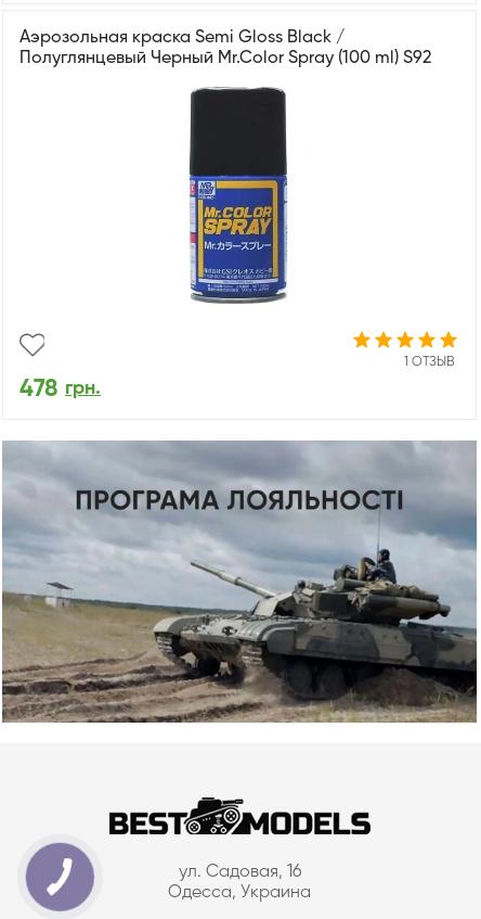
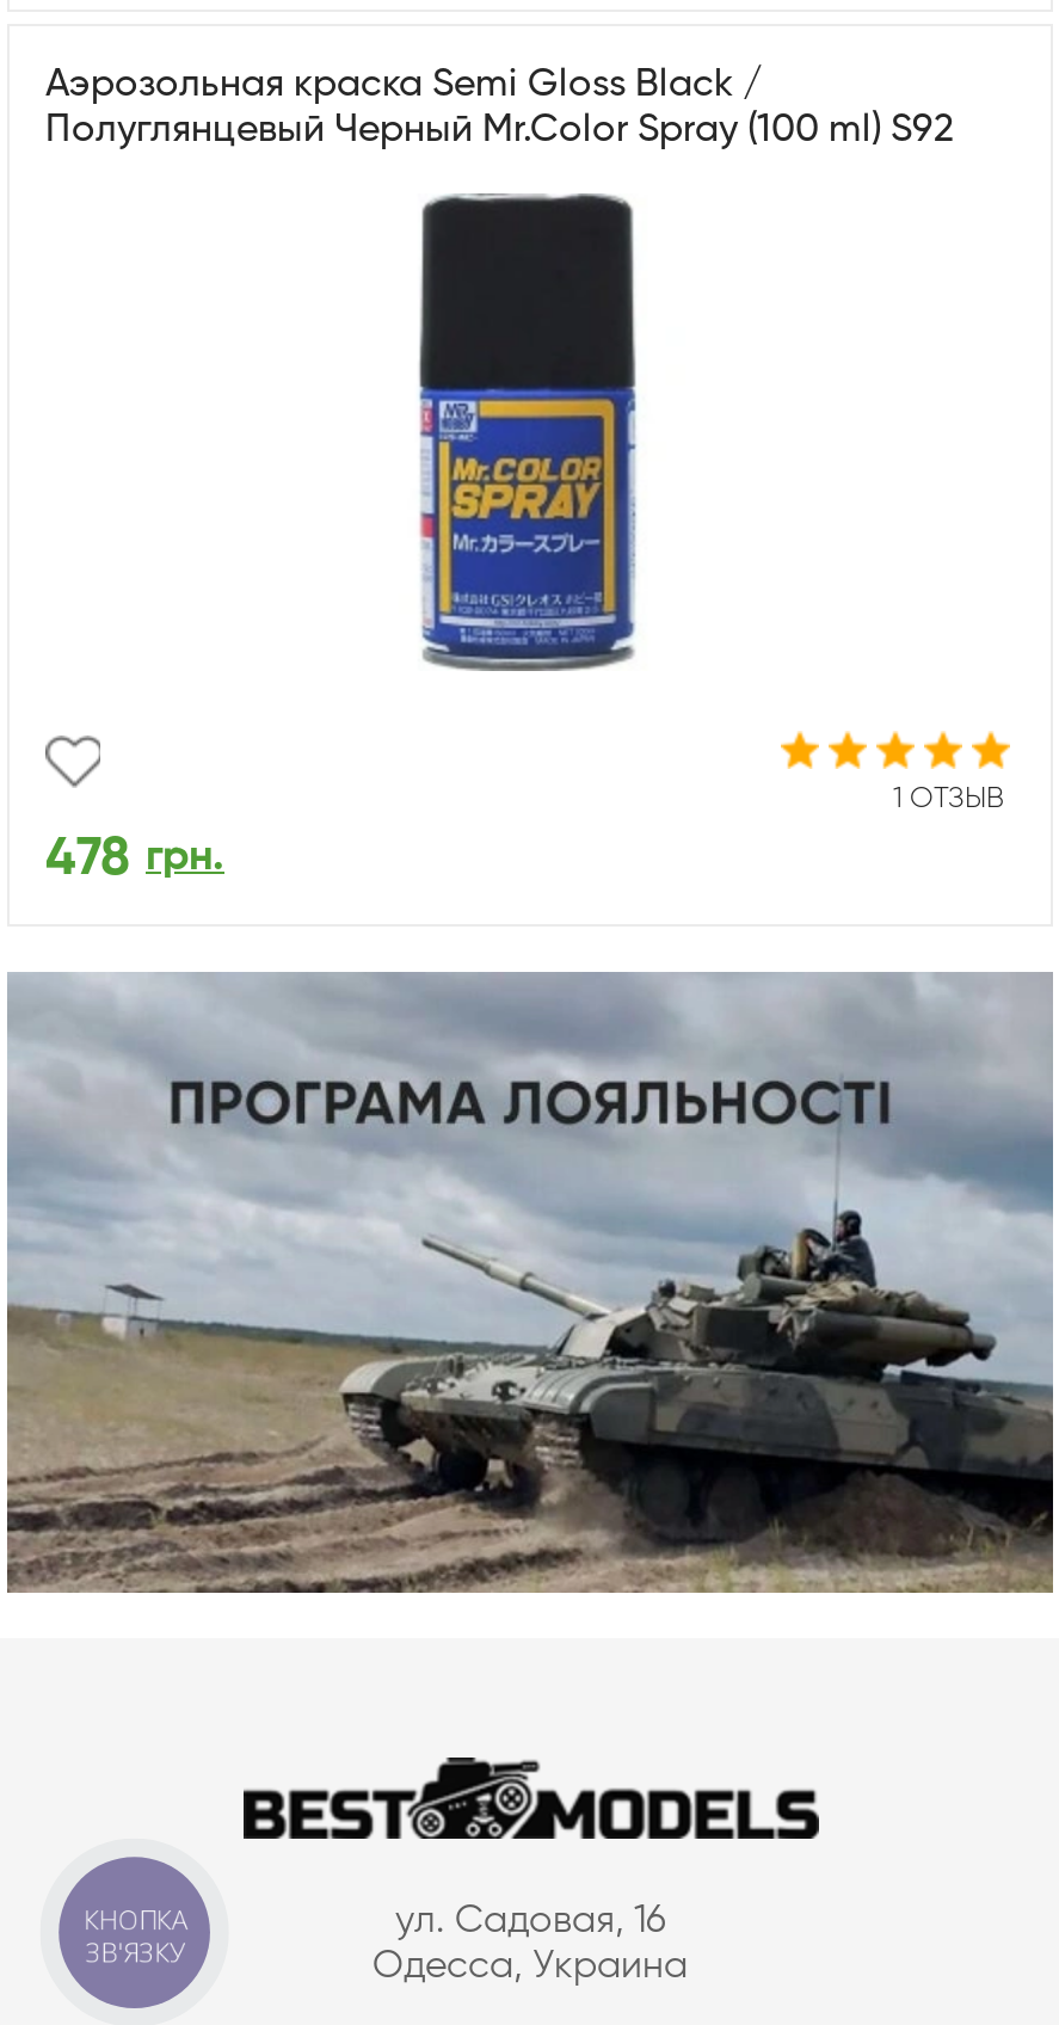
+ КНОПКА
+ ЗВ'ЯЗКУ
